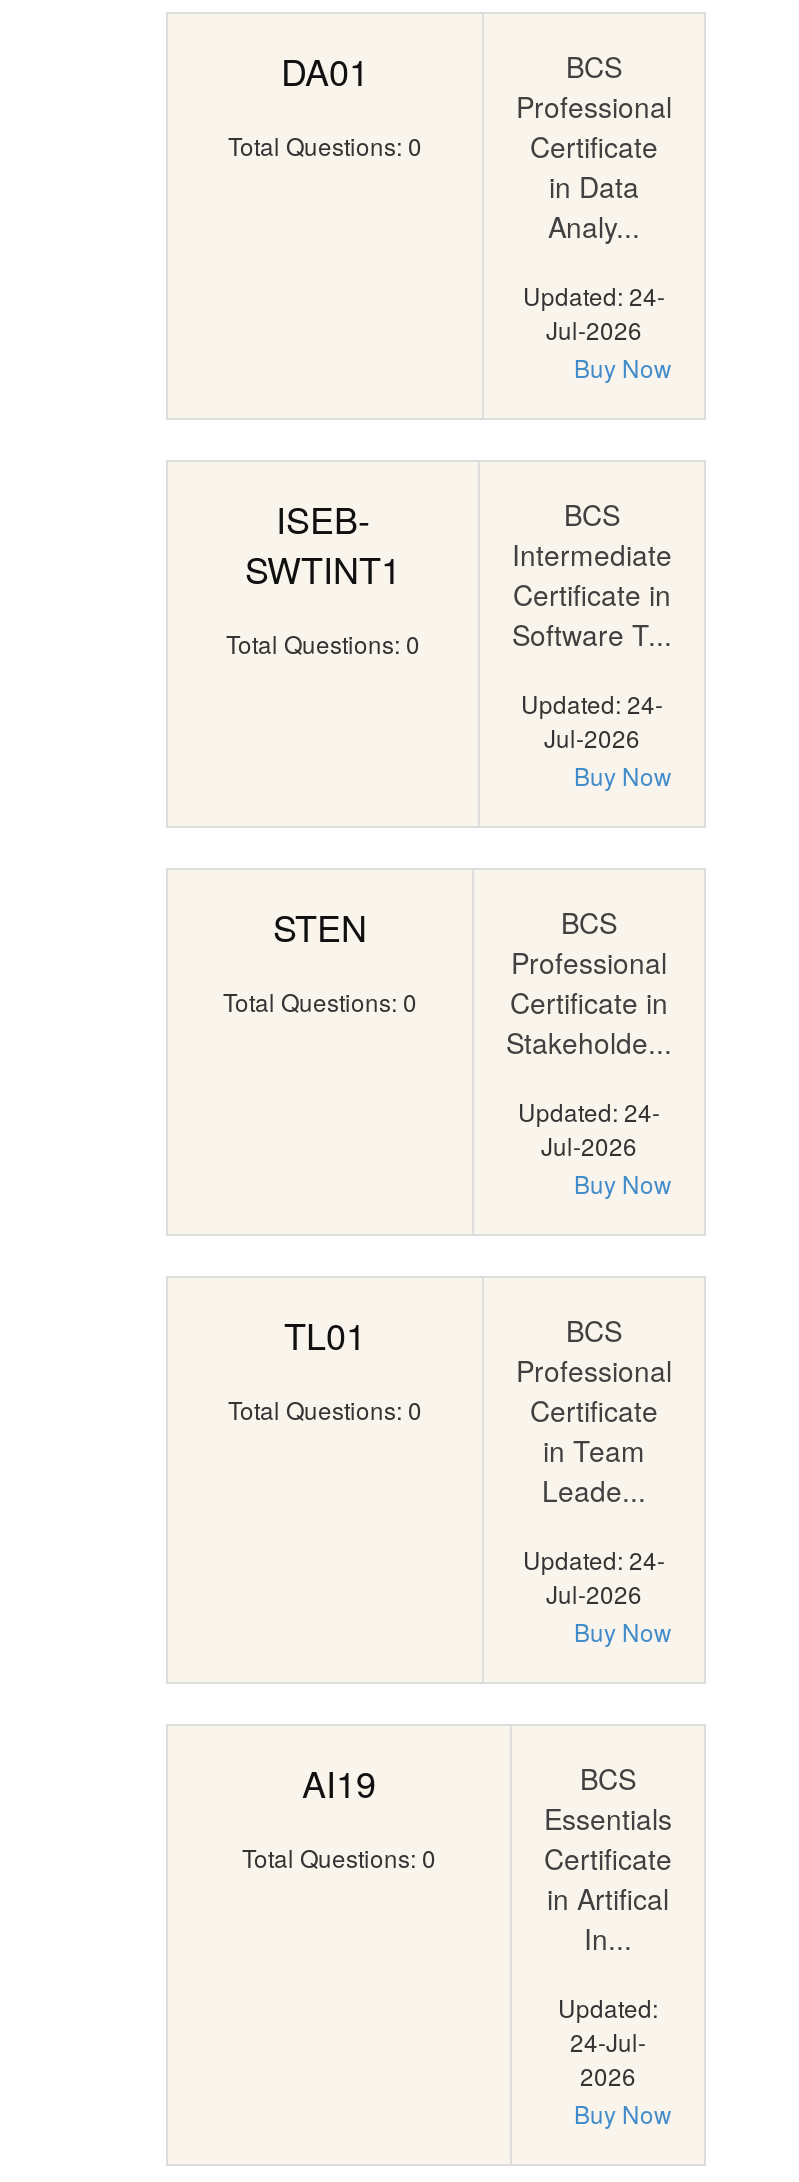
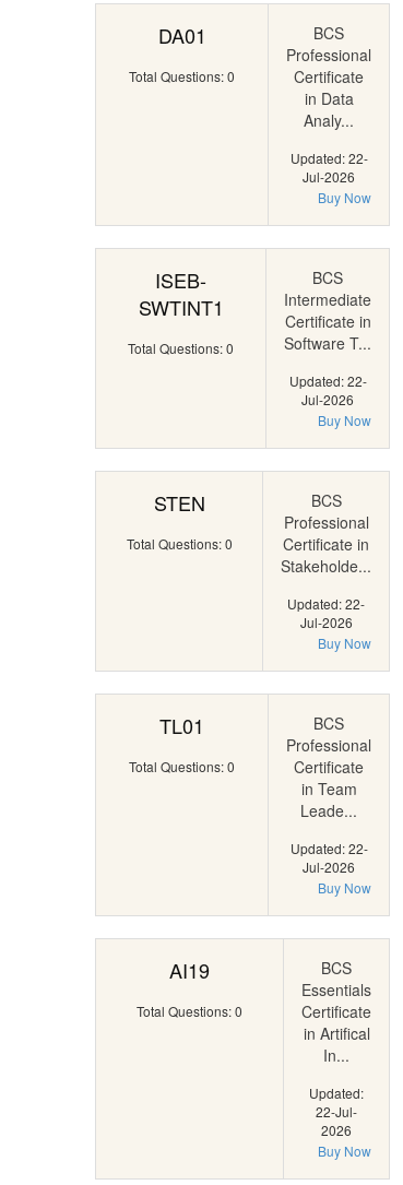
- Updated: 24-
+ Updated: 22-

- Updated: 24-
+ Updated: 22-

- Updated: 24-
+ Updated: 22-

- Updated: 24-
+ Updated: 22-

- 24-Jul-
+ 22-Jul-
